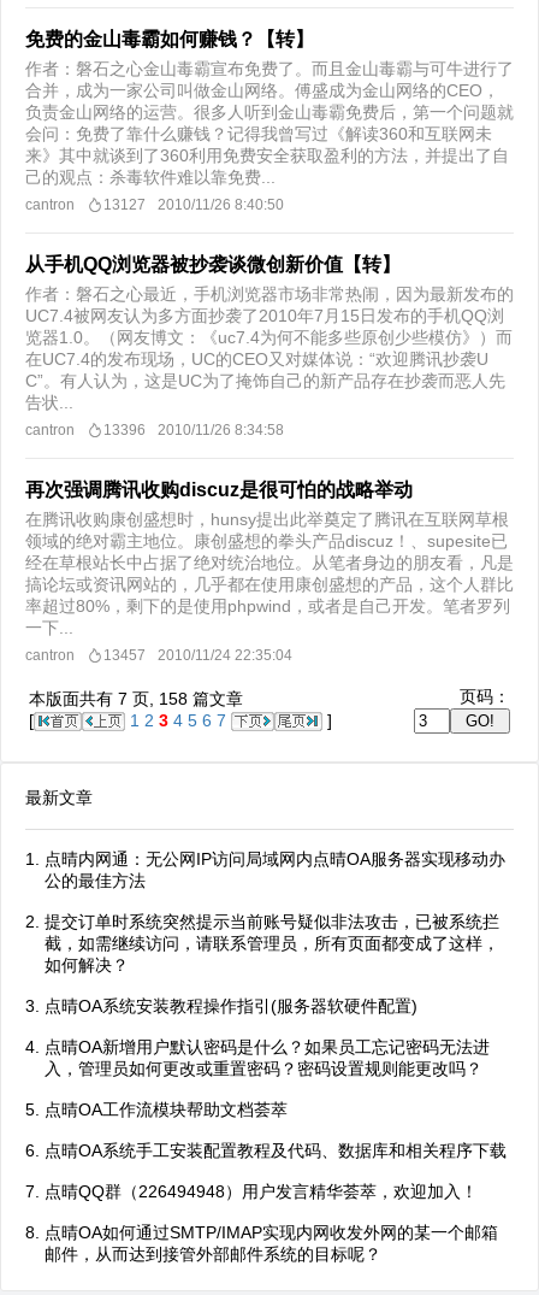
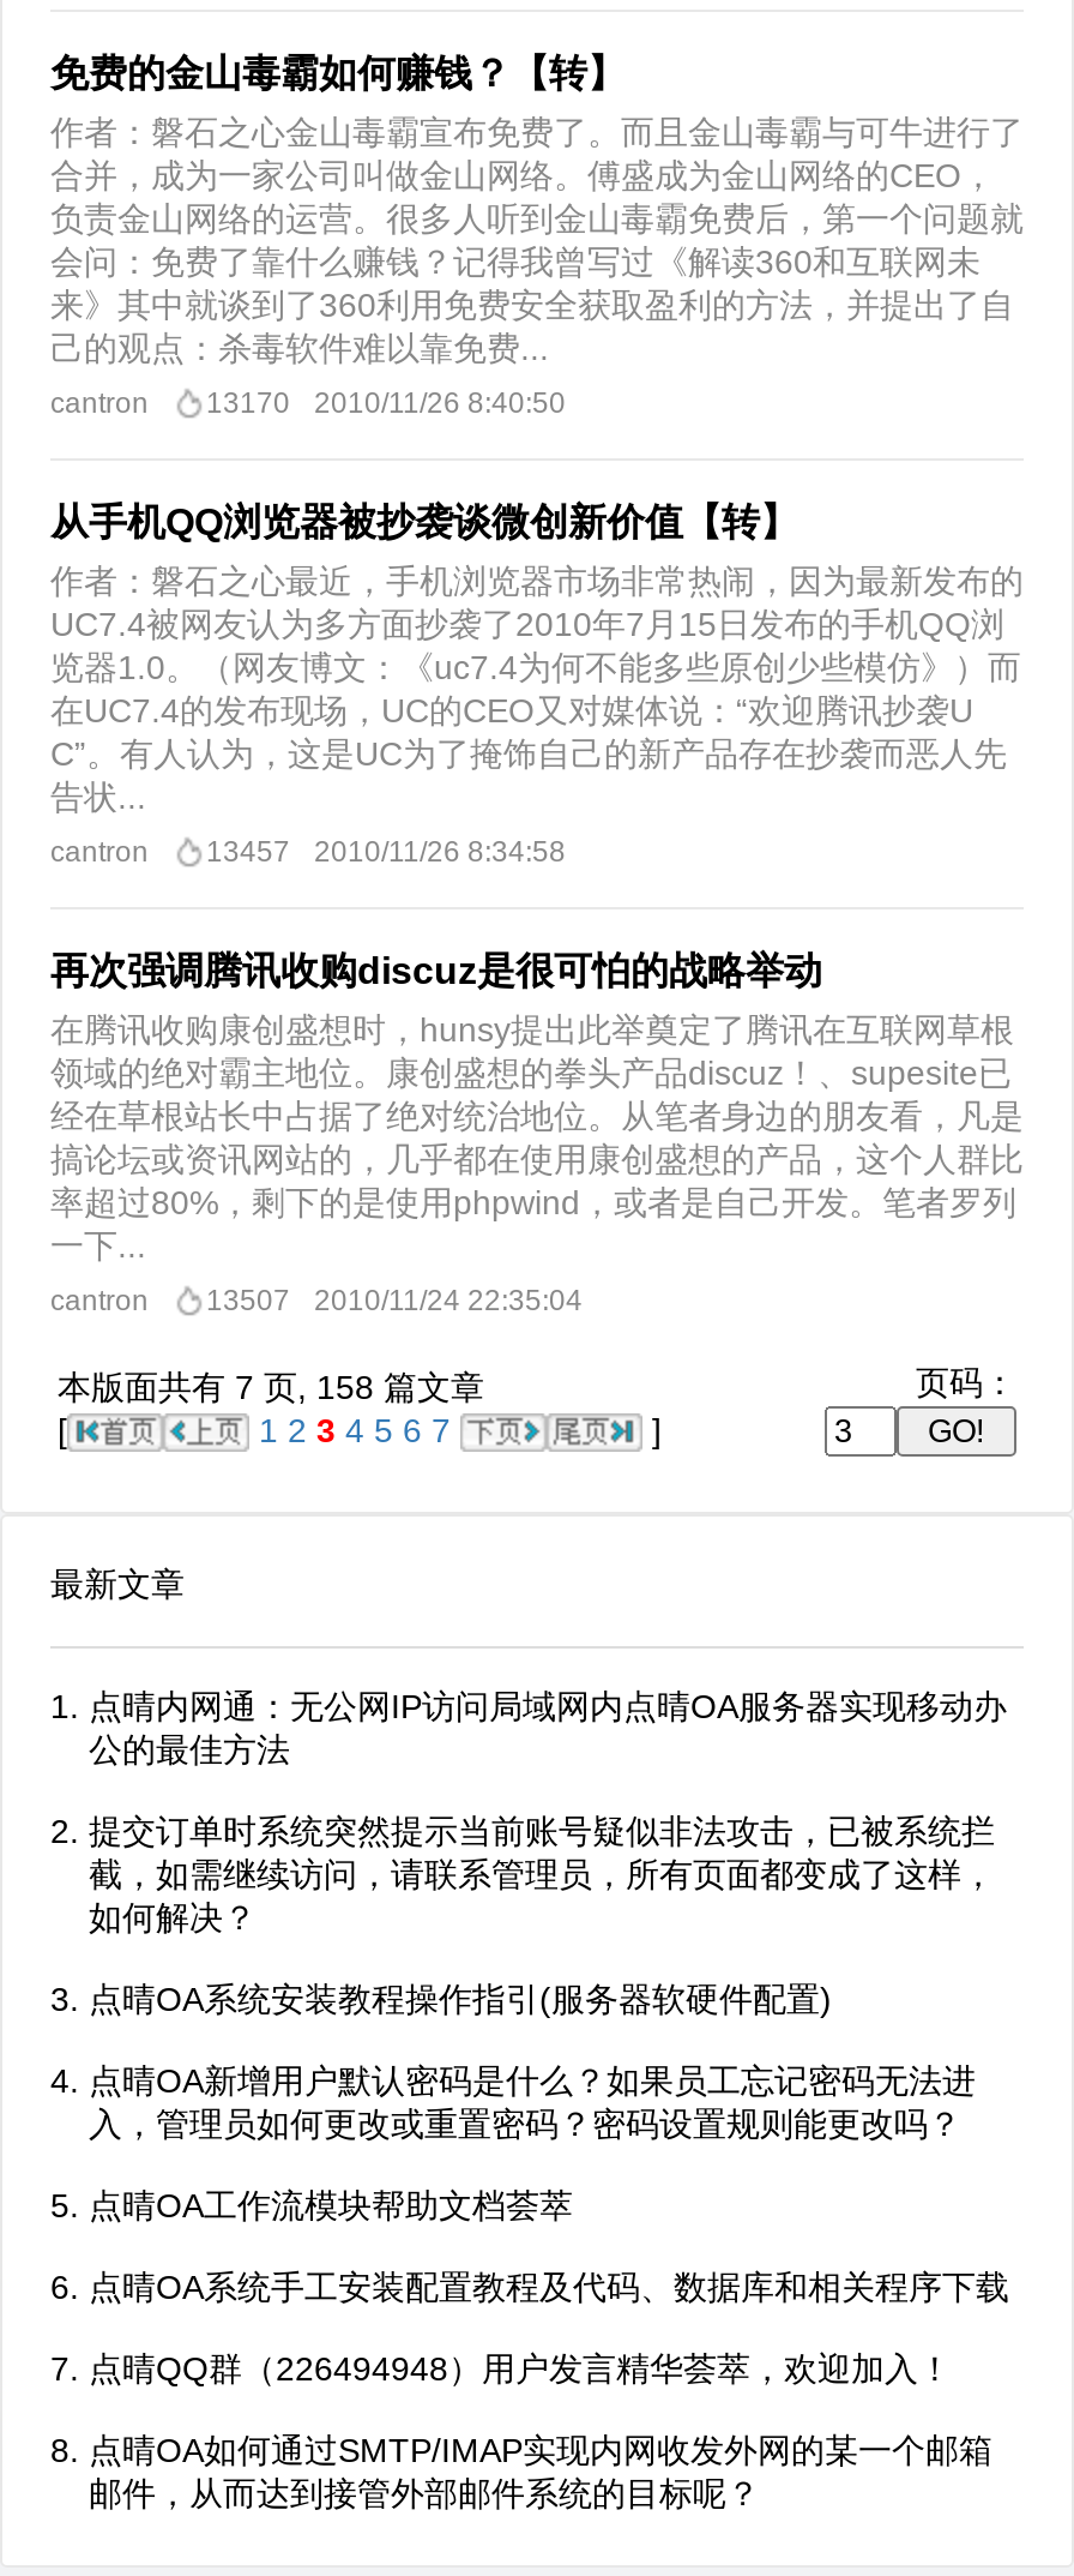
- cantron 13127 2010/11/26 8:40:50
+ cantron 13170 2010/11/26 8:40:50

- cantron 13396 2010/11/26 8:34:58
+ cantron 13457 2010/11/26 8:34:58

- cantron 13457 2010/11/24 22:35:04
+ cantron 13507 2010/11/24 22:35:04
